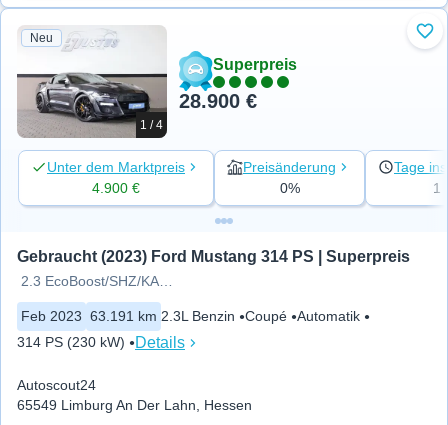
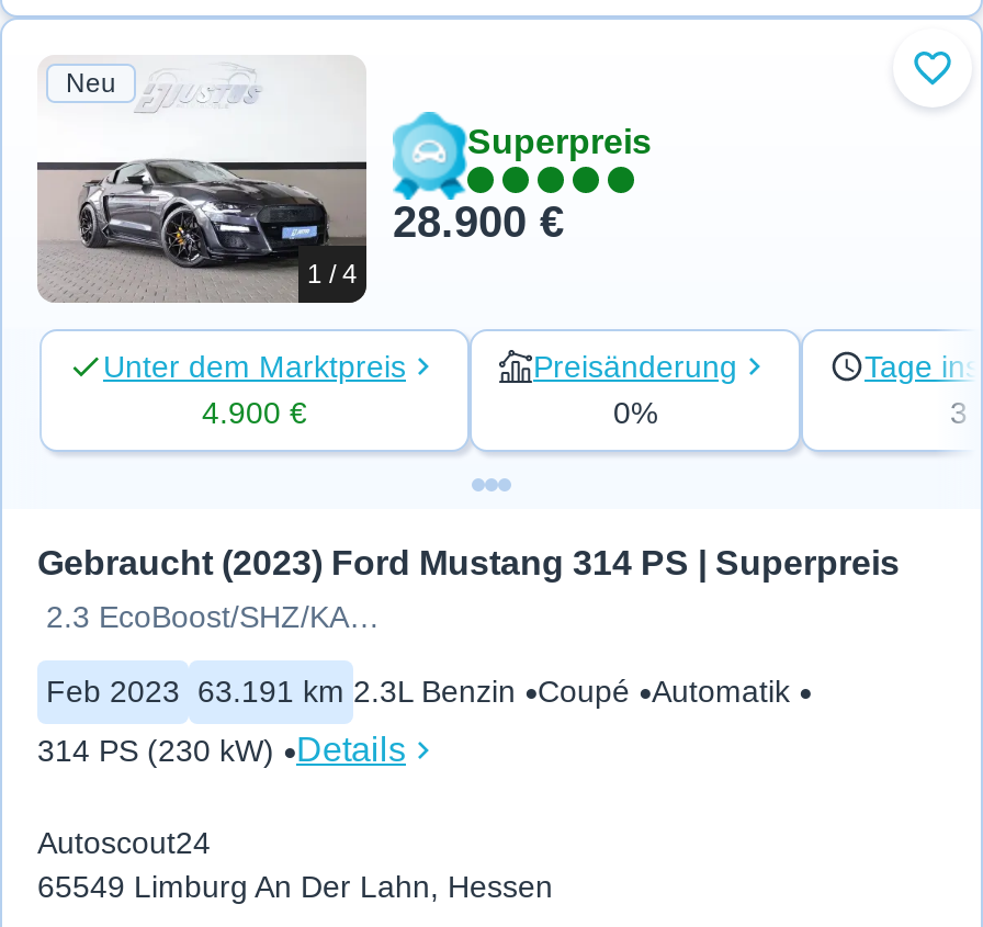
- 1
+ 3
